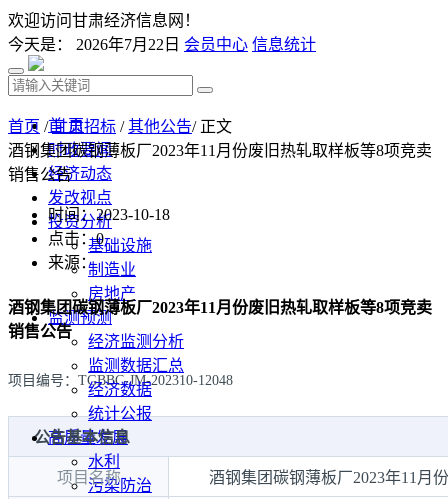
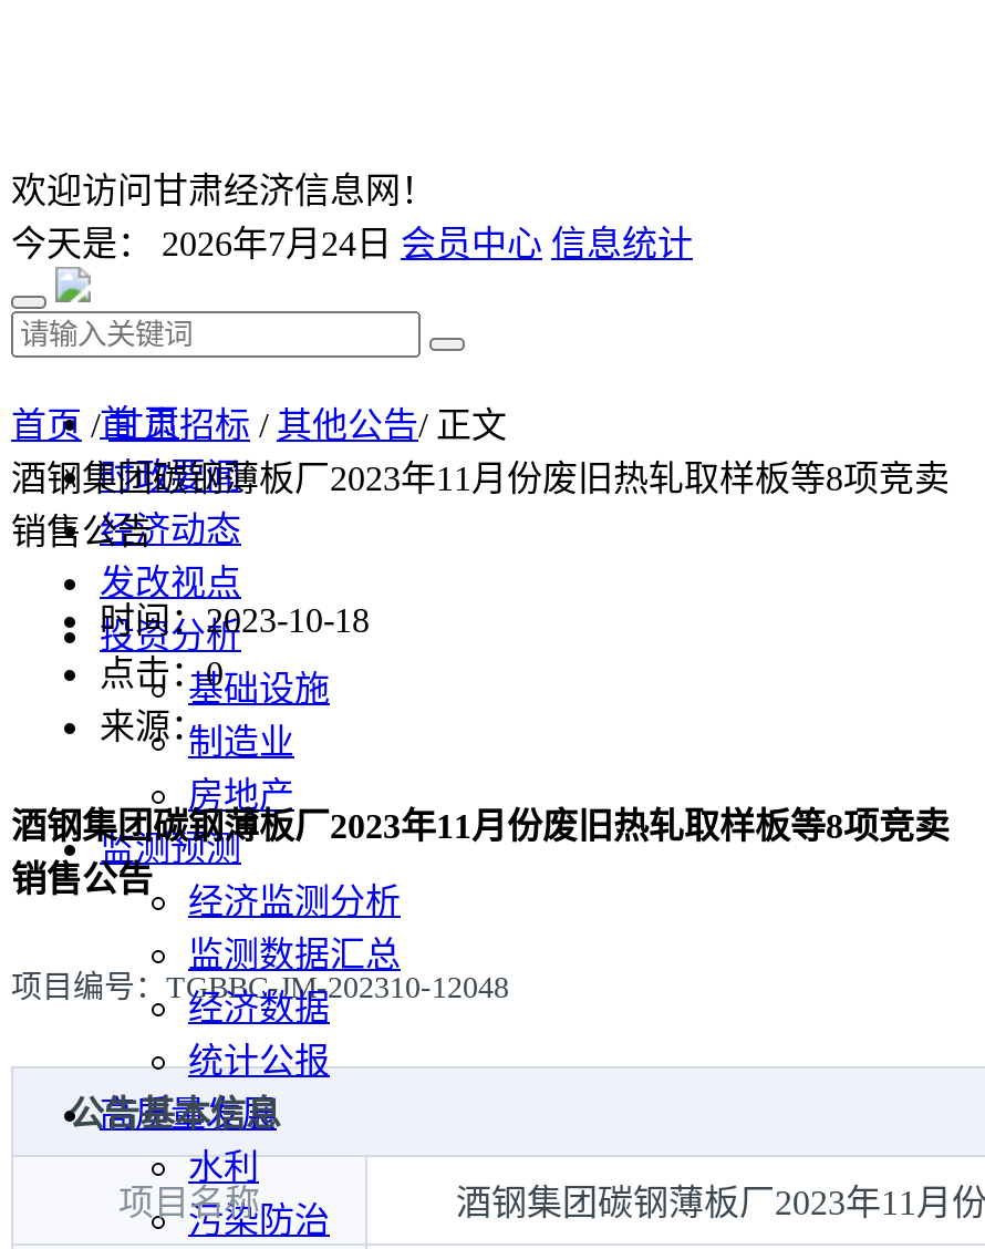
- 今天是：2026年7月22日会员中心 信息统计
+ 今天是：2026年7月24日会员中心 信息统计
